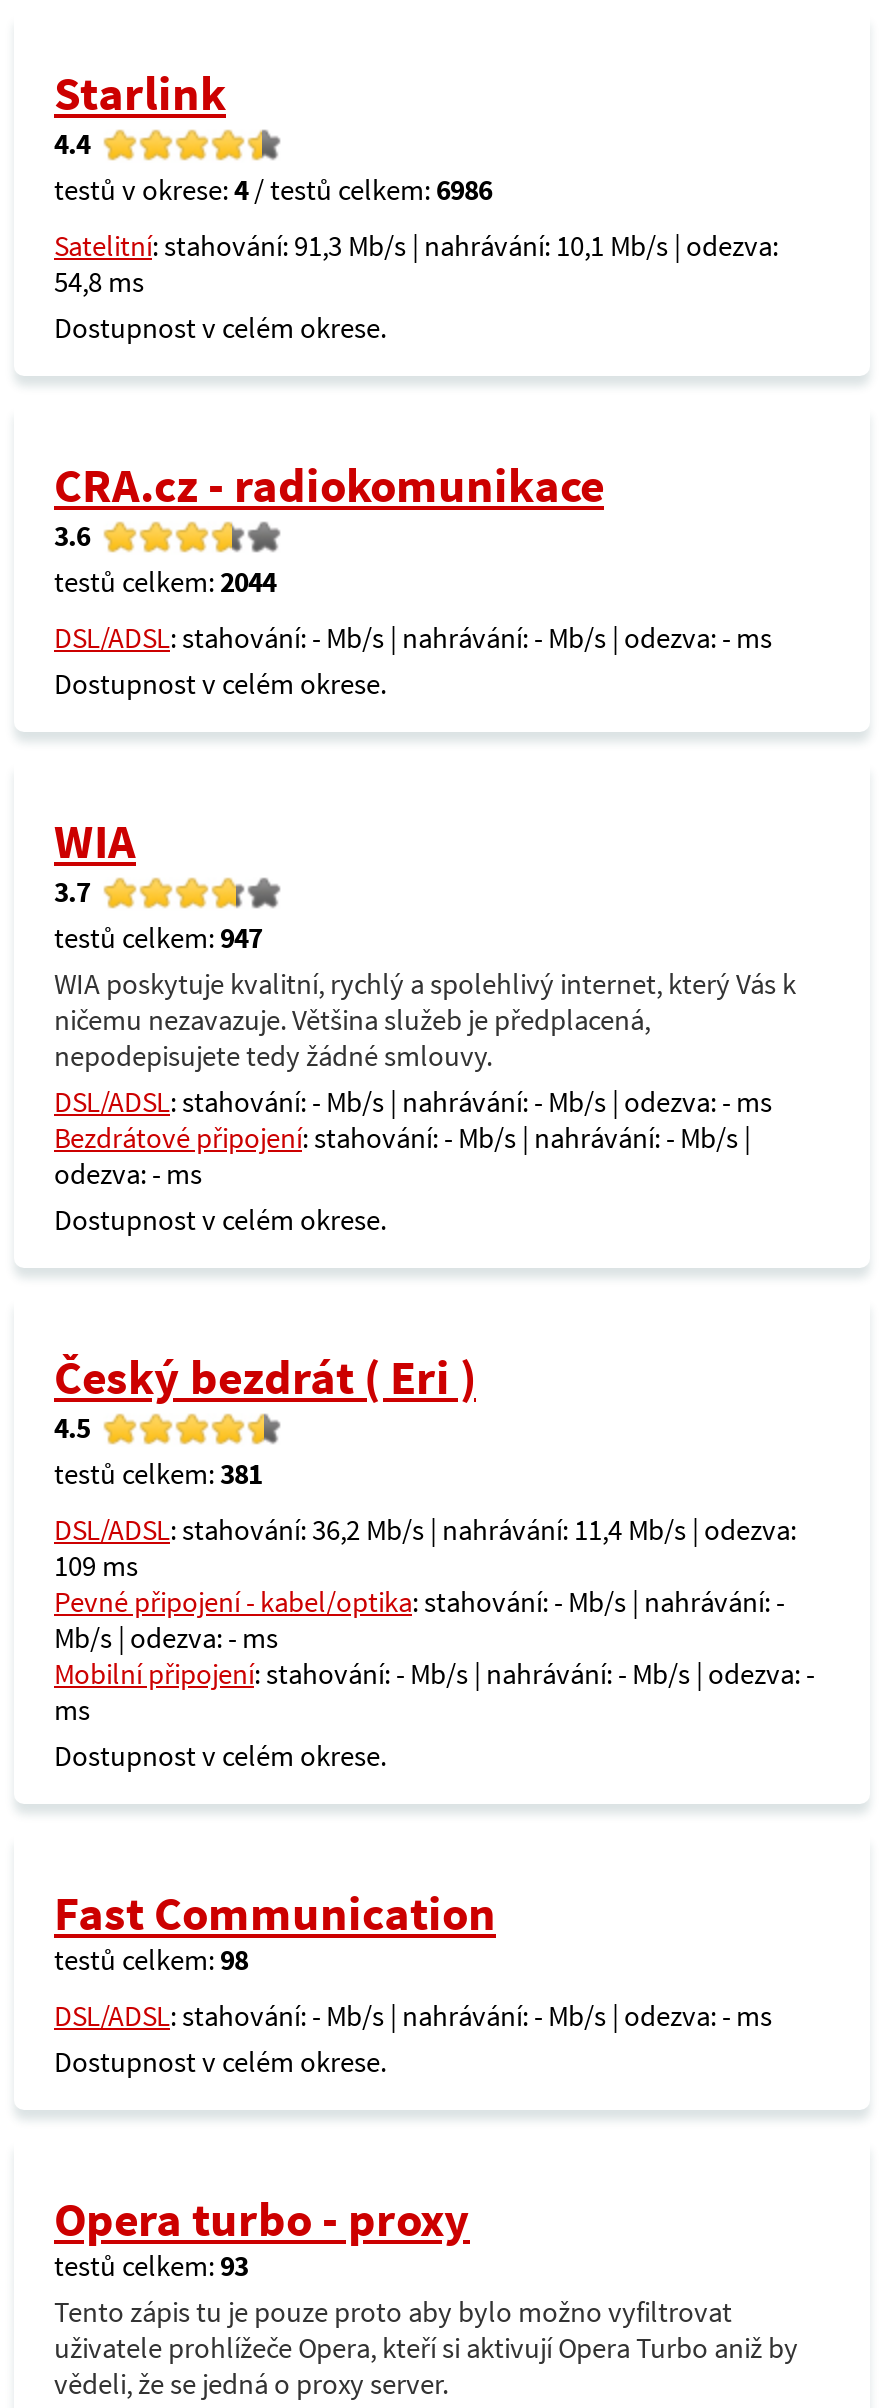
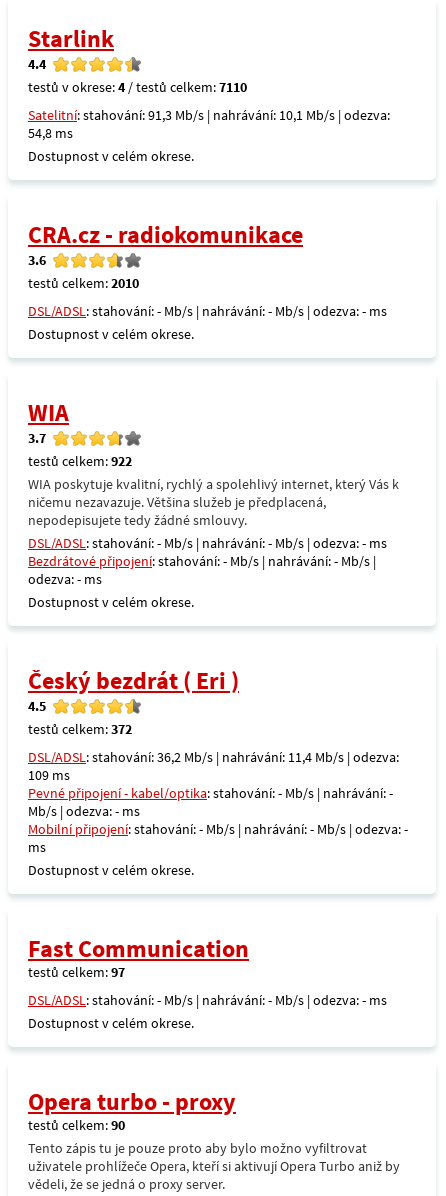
- testů v okrese: 4 / testů celkem: 6986
+ testů v okrese: 4 / testů celkem: 7110

- testů celkem: 2044
+ testů celkem: 2010

- testů celkem: 947
+ testů celkem: 922

- testů celkem: 381
+ testů celkem: 372

- testů celkem: 98
+ testů celkem: 97

- testů celkem: 93
+ testů celkem: 90
